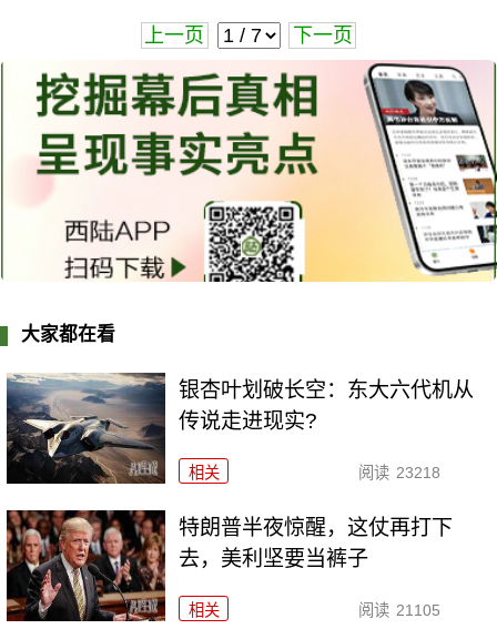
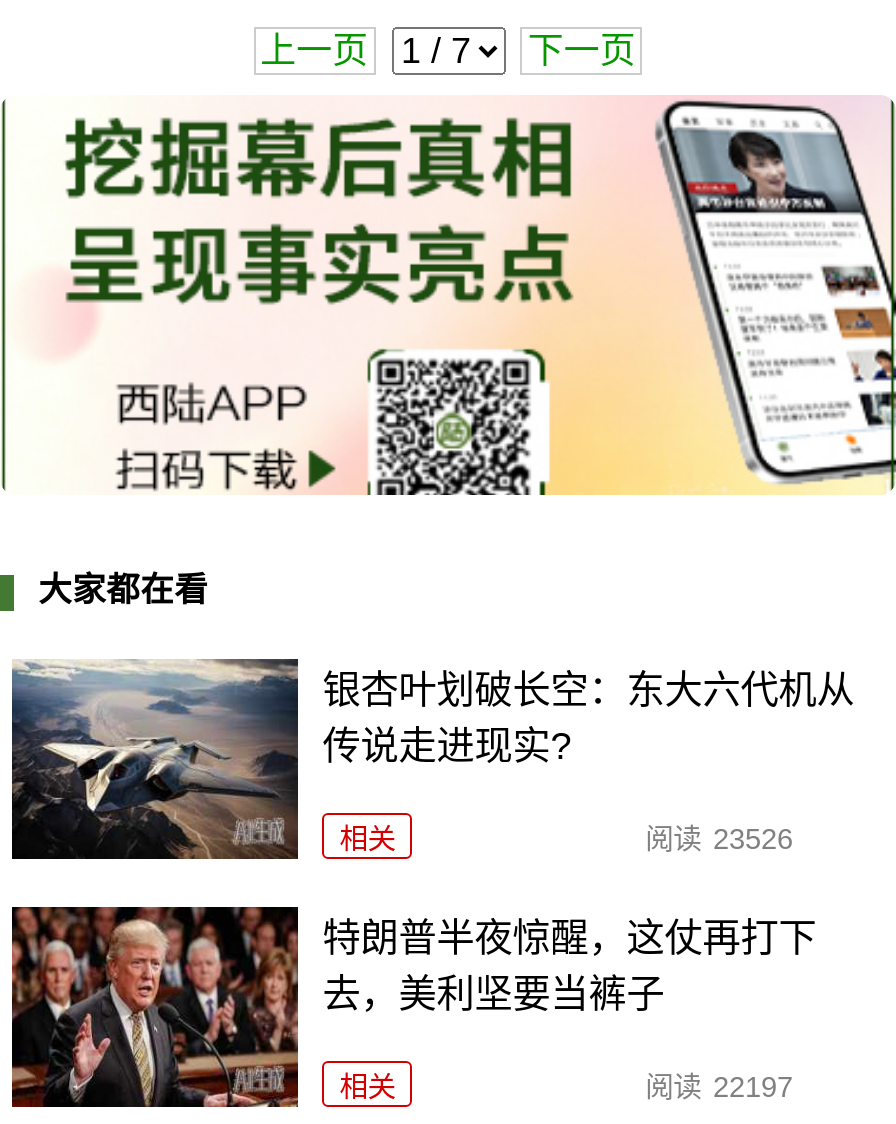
- 阅读 23218
+ 阅读 23526

- 阅读 21105
+ 阅读 22197
